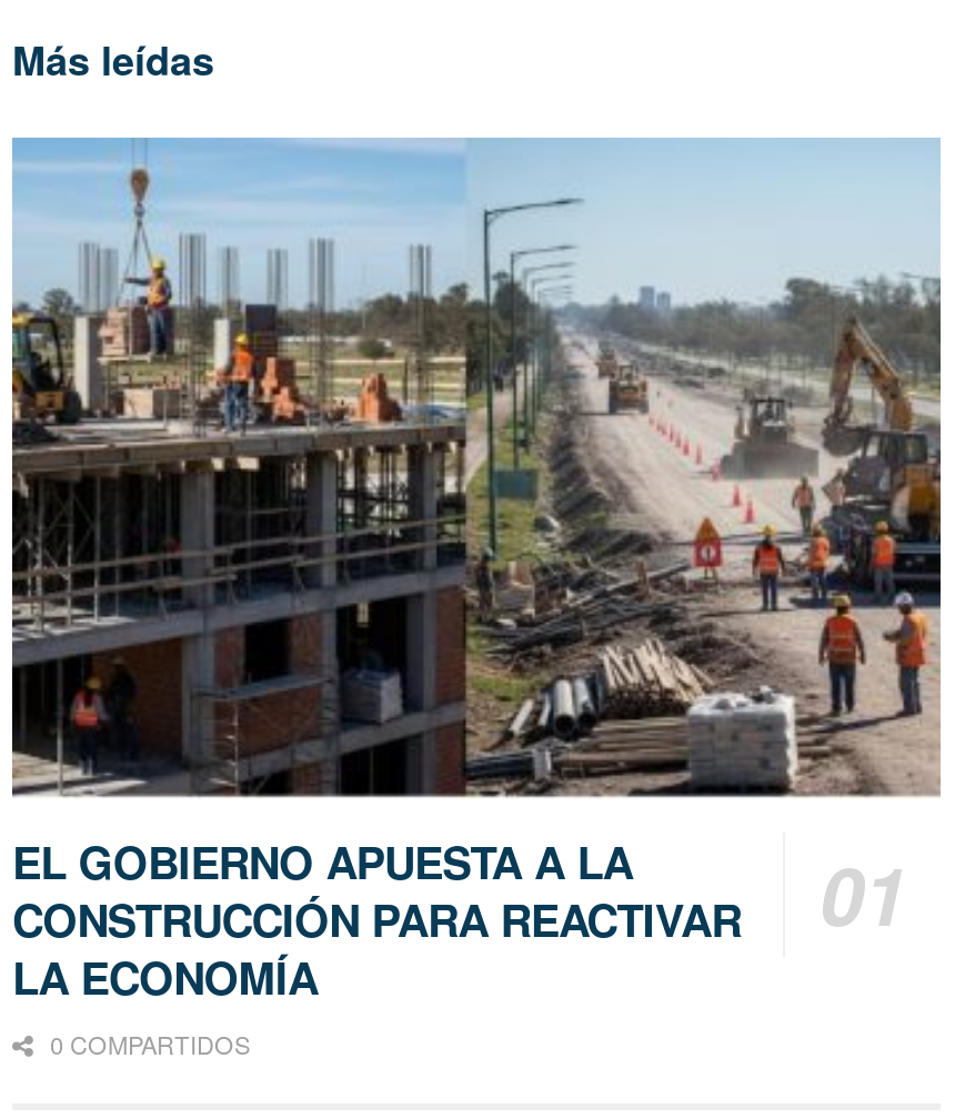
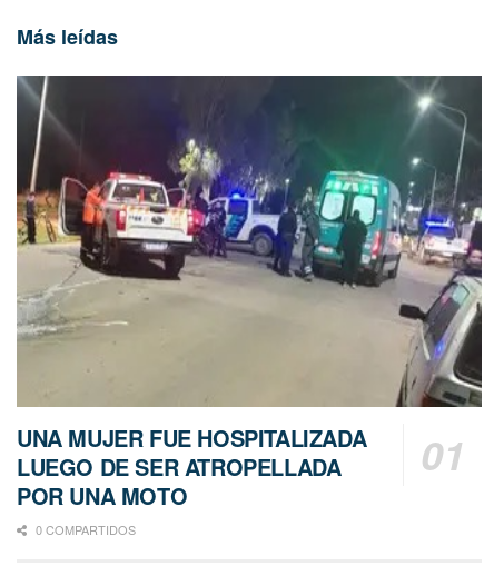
- [image]
- EL GOBIERNO APUESTA A LA
- CONSTRUCCIÓN PARA REACTIVAR
- LA ECONOMÍA
+ [image]
+ UNA MUJER FUE HOSPITALIZADA
+ LUEGO DE SER ATROPELLADA
+ POR UNA MOTO
